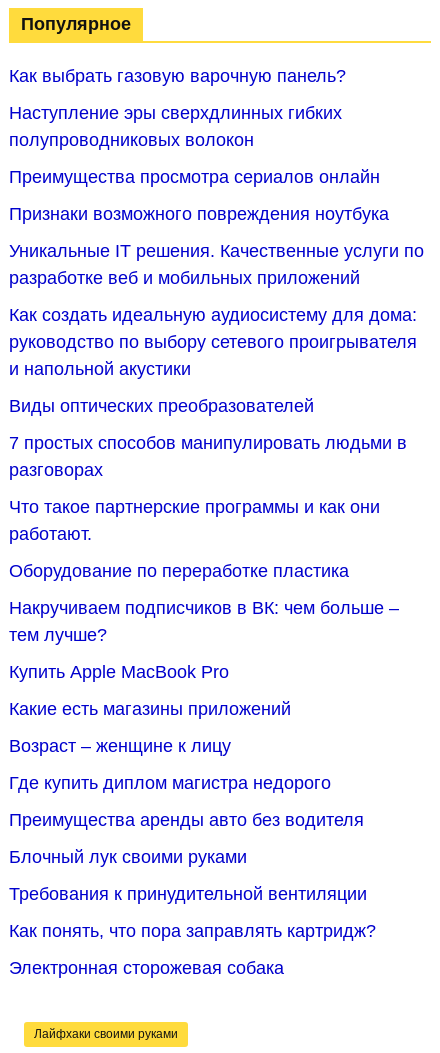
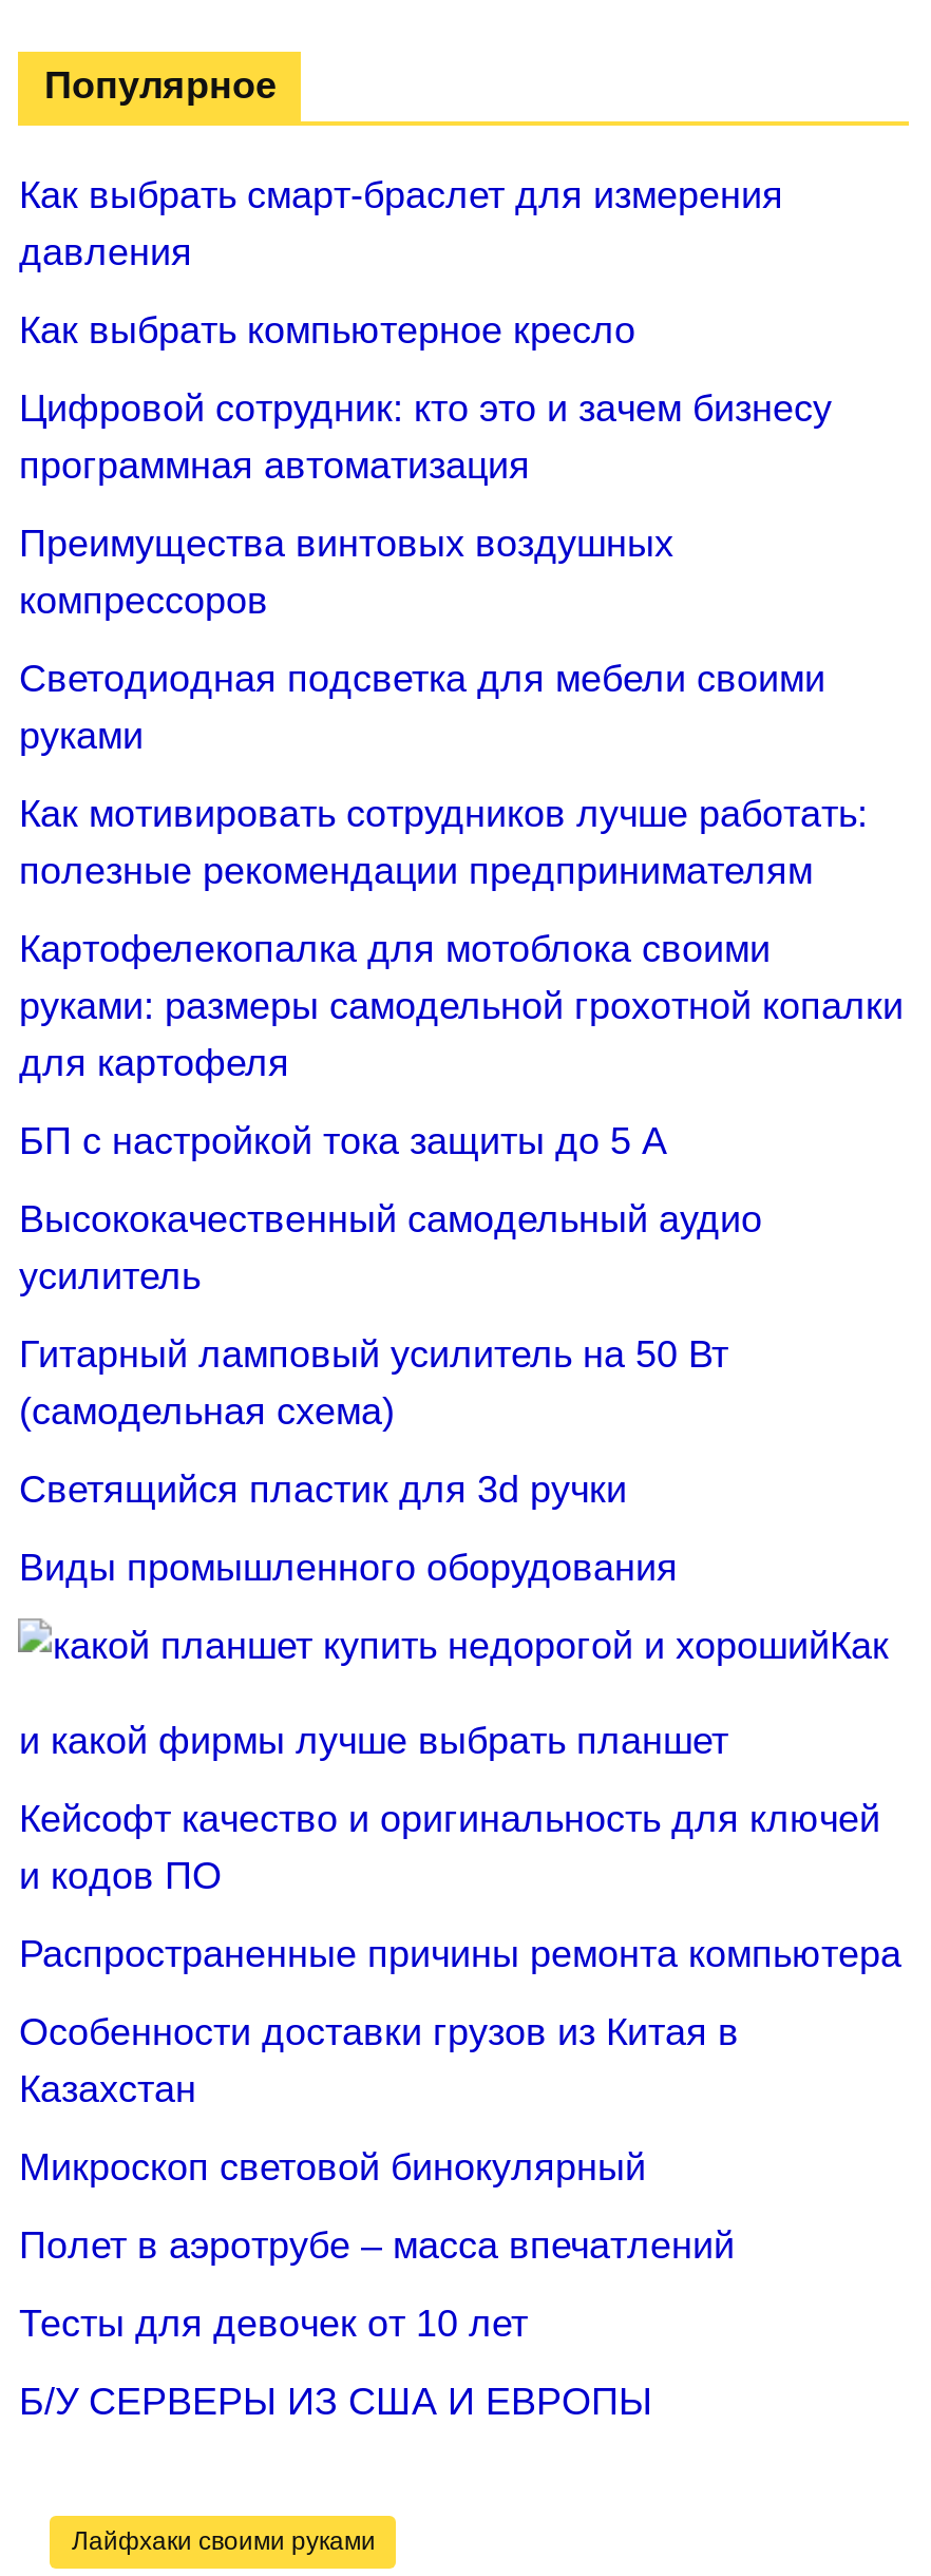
- Как выбрать газовую варочную панель?
- Наступление эры сверхдлинных гибких
- полупроводниковых волокон
- Преимущества просмотра сериалов онлайн
- Признаки возможного повреждения ноутбука
- Уникальные IT решения. Качественные услуги по
- разработке веб и мобильных приложений
- Как создать идеальную аудиосистему для дома:
- руководство по выбору сетевого проигрывателя
- и напольной акустики
- Виды оптических преобразователей
- 7 простых способов манипулировать людьми в
- разговорах
- Что такое партнерские программы и как они
- работают.
- Оборудование по переработке пластика
- Накручиваем подписчиков в ВК: чем больше –
- тем лучше?
- Купить Apple MacBook Pro
- Какие есть магазины приложений
- Возраст – женщине к лицу
- Где купить диплом магистра недорого
- Преимущества аренды авто без водителя
- Блочный лук своими руками
- Требования к принудительной вентиляции
- Как понять, что пора заправлять картридж?
- Электронная сторожевая собака
+ Как выбрать смарт-браслет для измерения
+ давления
+ Как выбрать компьютерное кресло
+ Цифровой сотрудник: кто это и зачем бизнесу
+ программная автоматизация
+ Преимущества винтовых воздушных
+ компрессоров
+ Светодиодная подсветка для мебели своими
+ руками
+ Как мотивировать сотрудников лучше работать:
+ полезные рекомендации предпринимателям
+ Картофелекопалка для мотоблока своими
+ руками: размеры самодельной грохотной копалки
+ для картофеля
+ БП с настройкой тока защиты до 5 А
+ Высококачественный самодельный аудио
+ усилитель
+ Гитарный ламповый усилитель на 50 Вт
+ (самодельная схема)
+ Светящийся пластик для 3d ручки
+ Виды промышленного оборудования
+ Как
+ и какой фирмы лучше выбрать планшет
+ Кейсофт качество и оригинальность для ключей
+ и кодов ПО
+ Распространенные причины ремонта компьютера
+ Особенности доставки грузов из Китая в
+ Казахстан
+ Микроскоп световой бинокулярный
+ Полет в аэротрубе – масса впечатлений
+ Тесты для девочек от 10 лет
+ Б/У СЕРВЕРЫ ИЗ США И ЕВРОПЫ
